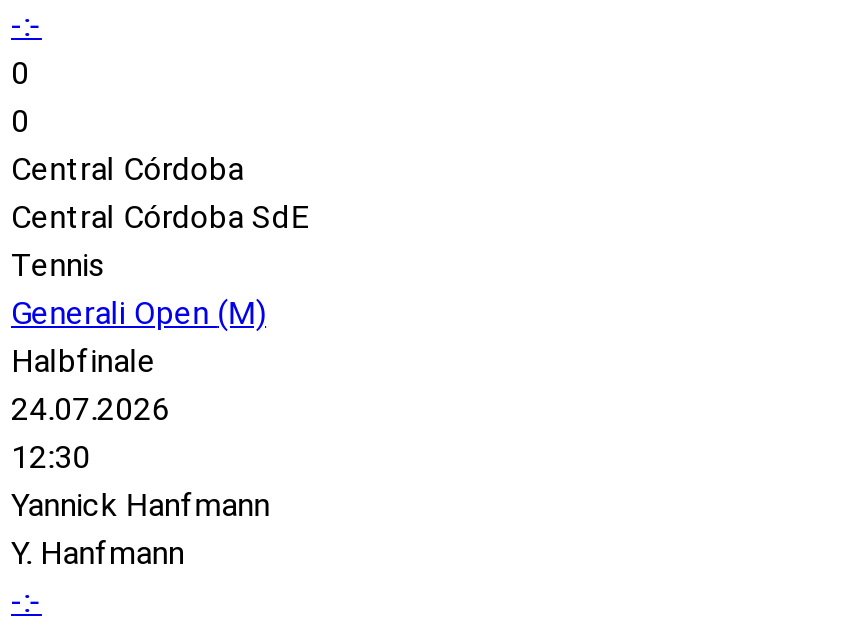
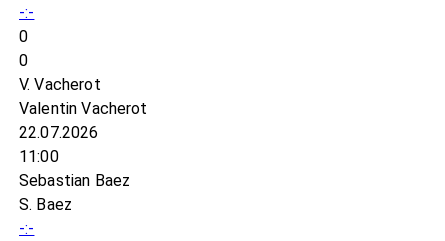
- Central Córdoba
- Central Córdoba SdE
- Tennis
- Generali Open (M)
- Halbfinale
- 24.07.2026
- 12:30
- Yannick Hanfmann
- Y. Hanfmann
+ V. Vacherot
+ Valentin Vacherot
+ 22.07.2026
+ 11:00
+ Sebastian Baez
+ S. Baez
